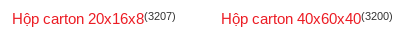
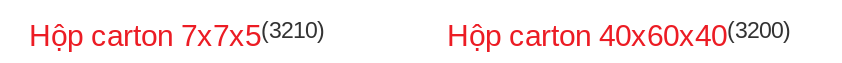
- Hộp carton 20x16x8(3207)
+ Hộp carton 7x7x5(3210)
